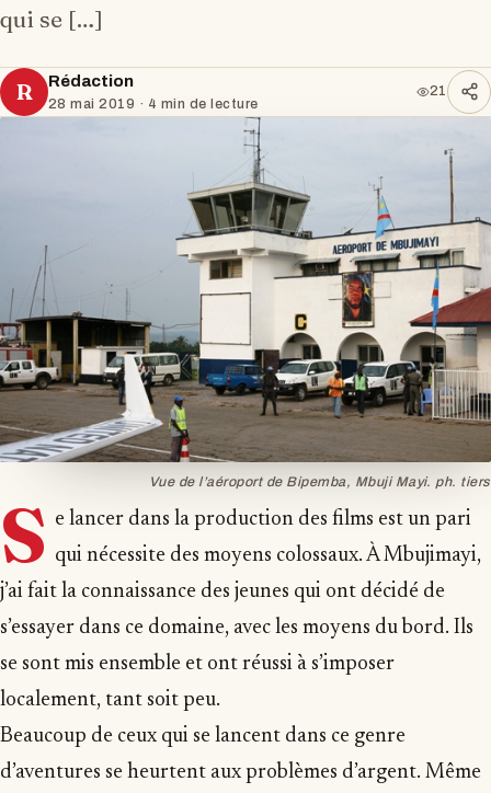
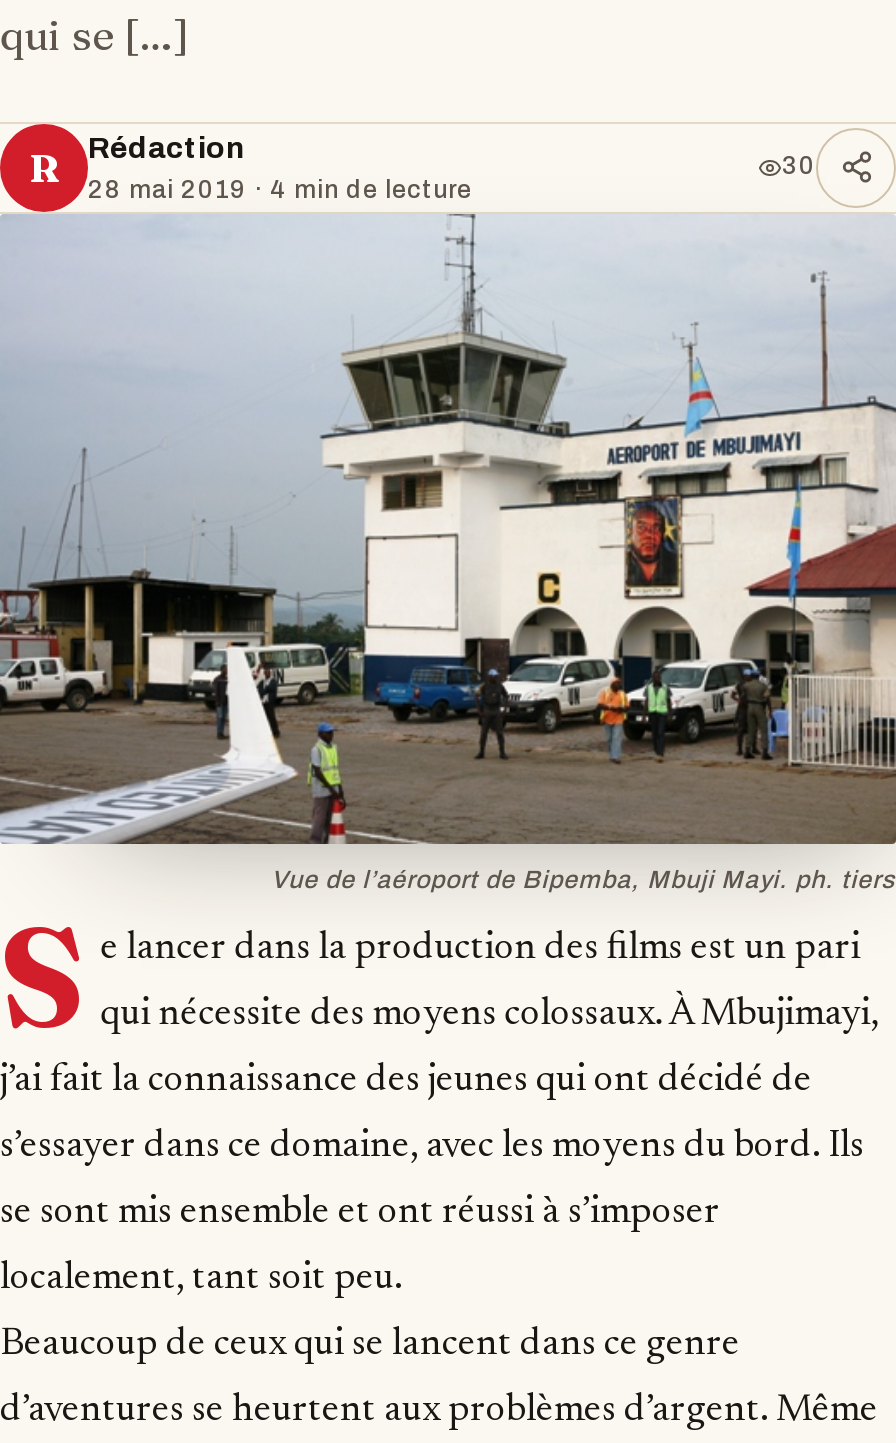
- 21
+ 30
